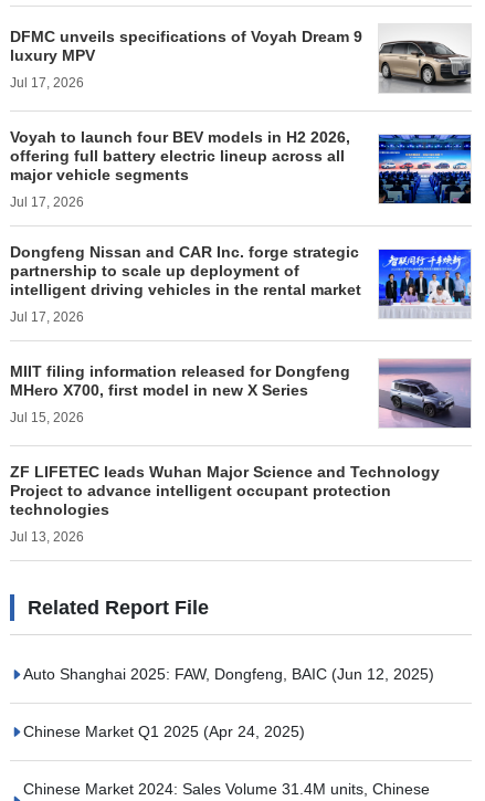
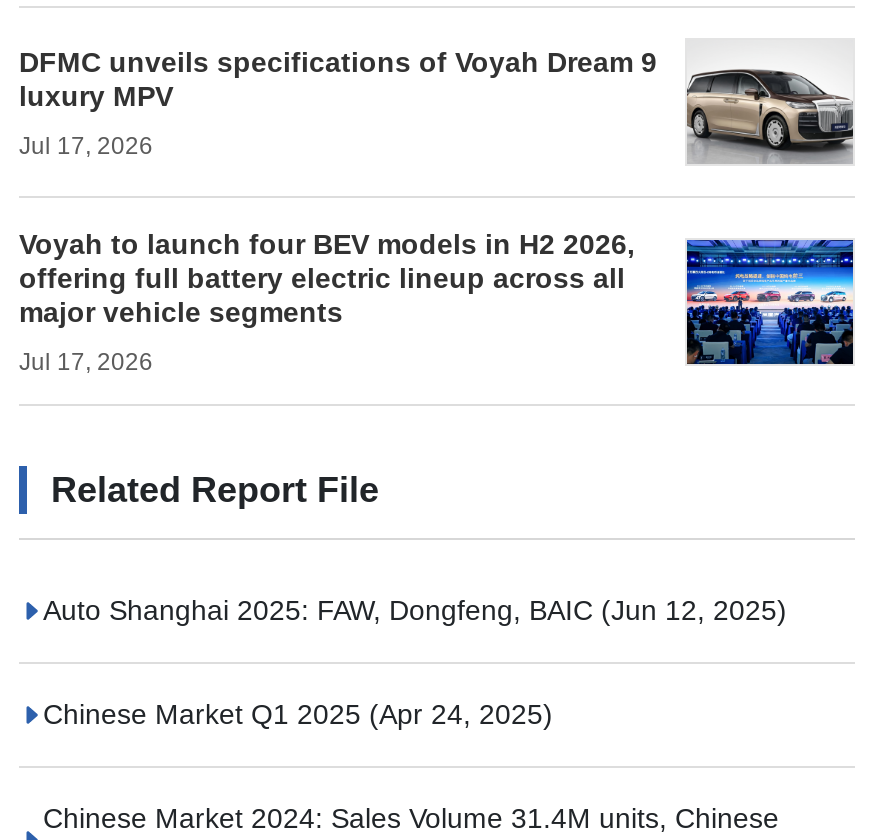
- [image]
- Dongfeng Nissan and CAR Inc. forge strategic
- partnership to scale up deployment of
- intelligent driving vehicles in the rental market
- Jul 17, 2026
- MIIT filing information released for Dongfeng
- MHero X700, first model in new X Series
- Jul 15, 2026
- ZF LIFETEC leads Wuhan Major Science and Technology
- Project to advance intelligent occupant protection
- technologies
- Jul 13, 2026

- [image]
